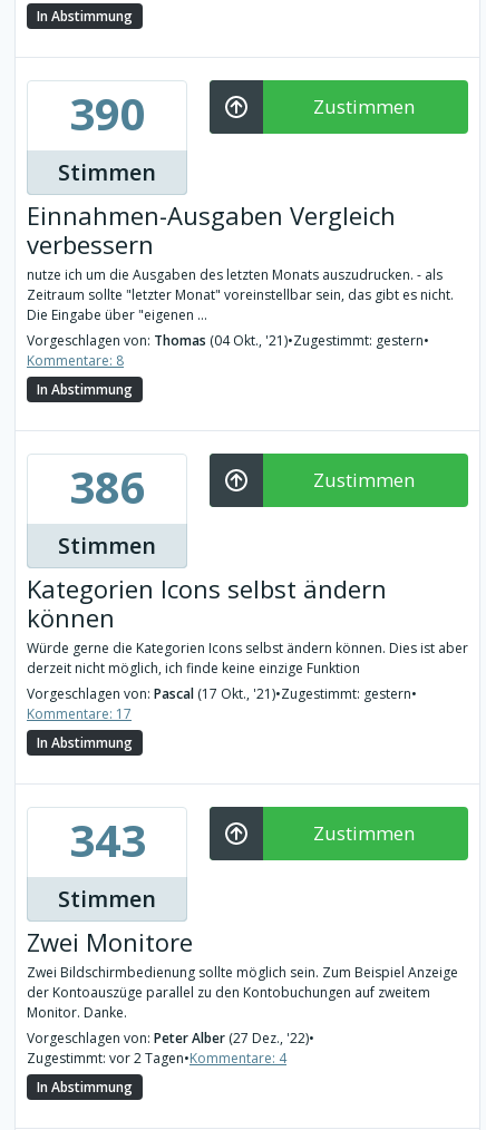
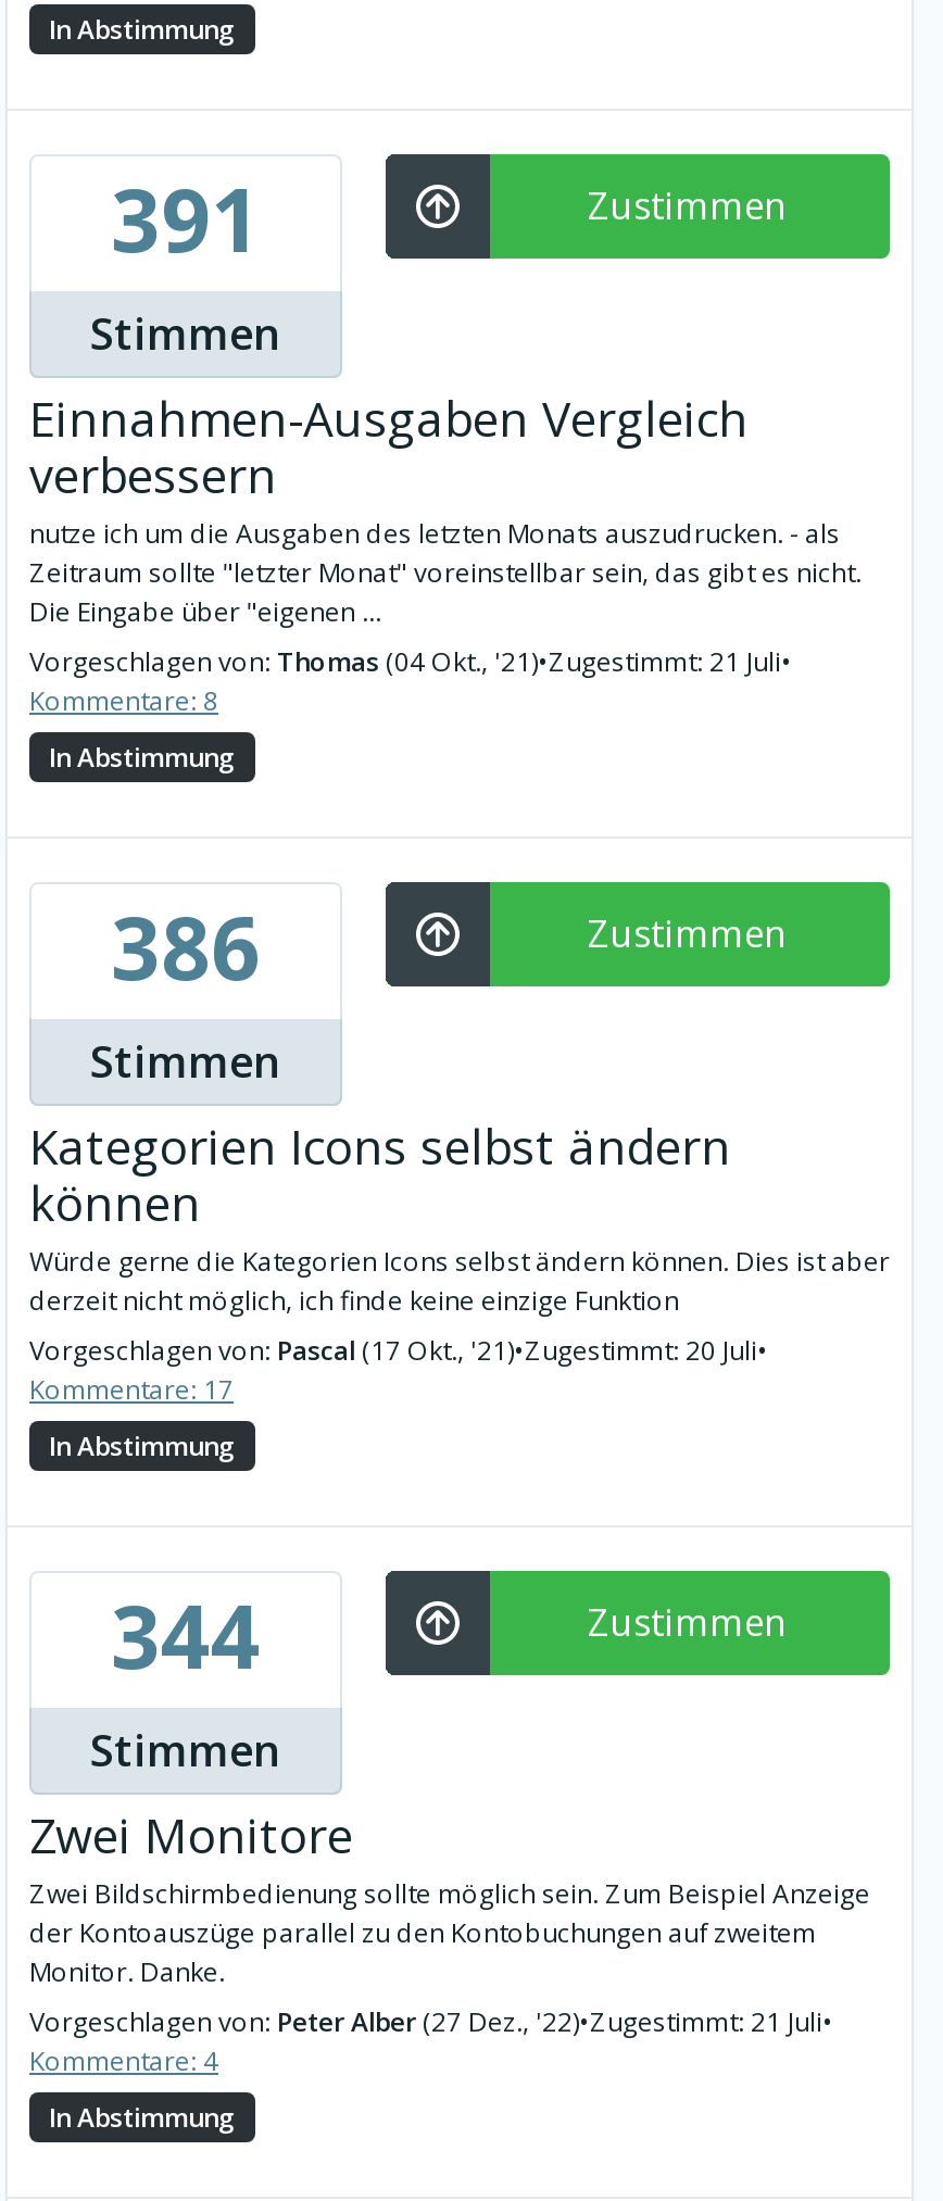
- 390
+ 391

- Vorgeschlagen von: Thomas (04 Okt., '21) •Zugestimmt: gestern•
+ Vorgeschlagen von: Thomas (04 Okt., '21) •Zugestimmt: 21 Juli•

- Vorgeschlagen von: Pascal (17 Okt., '21) •Zugestimmt: gestern•
+ Vorgeschlagen von: Pascal (17 Okt., '21) •Zugestimmt: 20 Juli•

- 343
+ 344

- Vorgeschlagen von: Peter Alber (27 Dez., '22)•
- Zugestimmt: vor 2 Tagen•Kommentare: 4
+ Vorgeschlagen von: Peter Alber (27 Dez., '22)•Zugestimmt: 21 Juli•
+ Kommentare: 4
